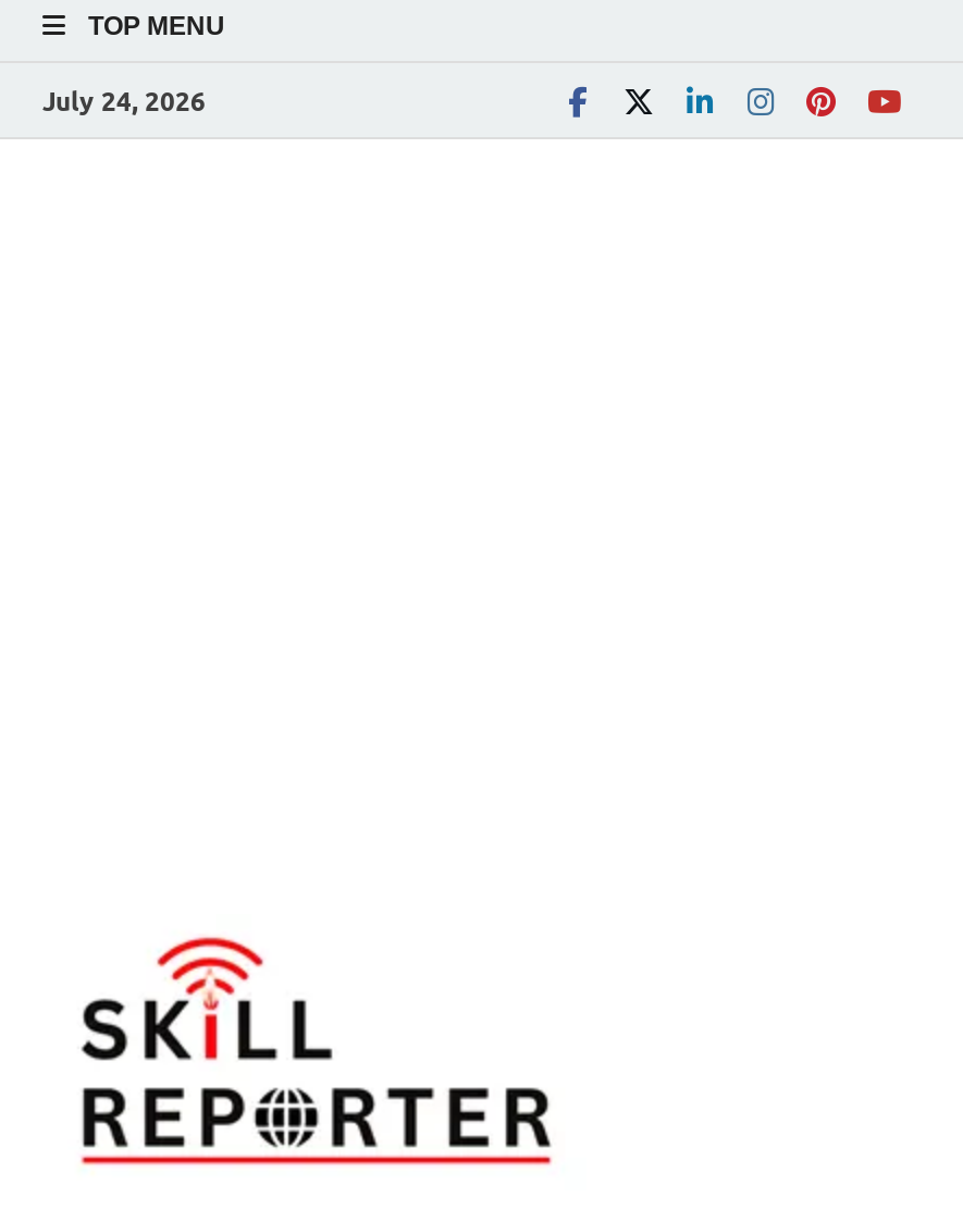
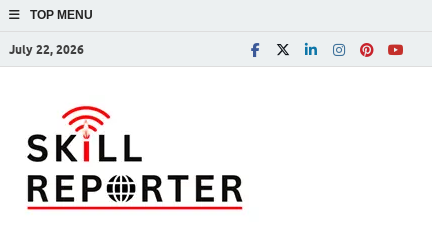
- July 24, 2026
+ July 22, 2026
